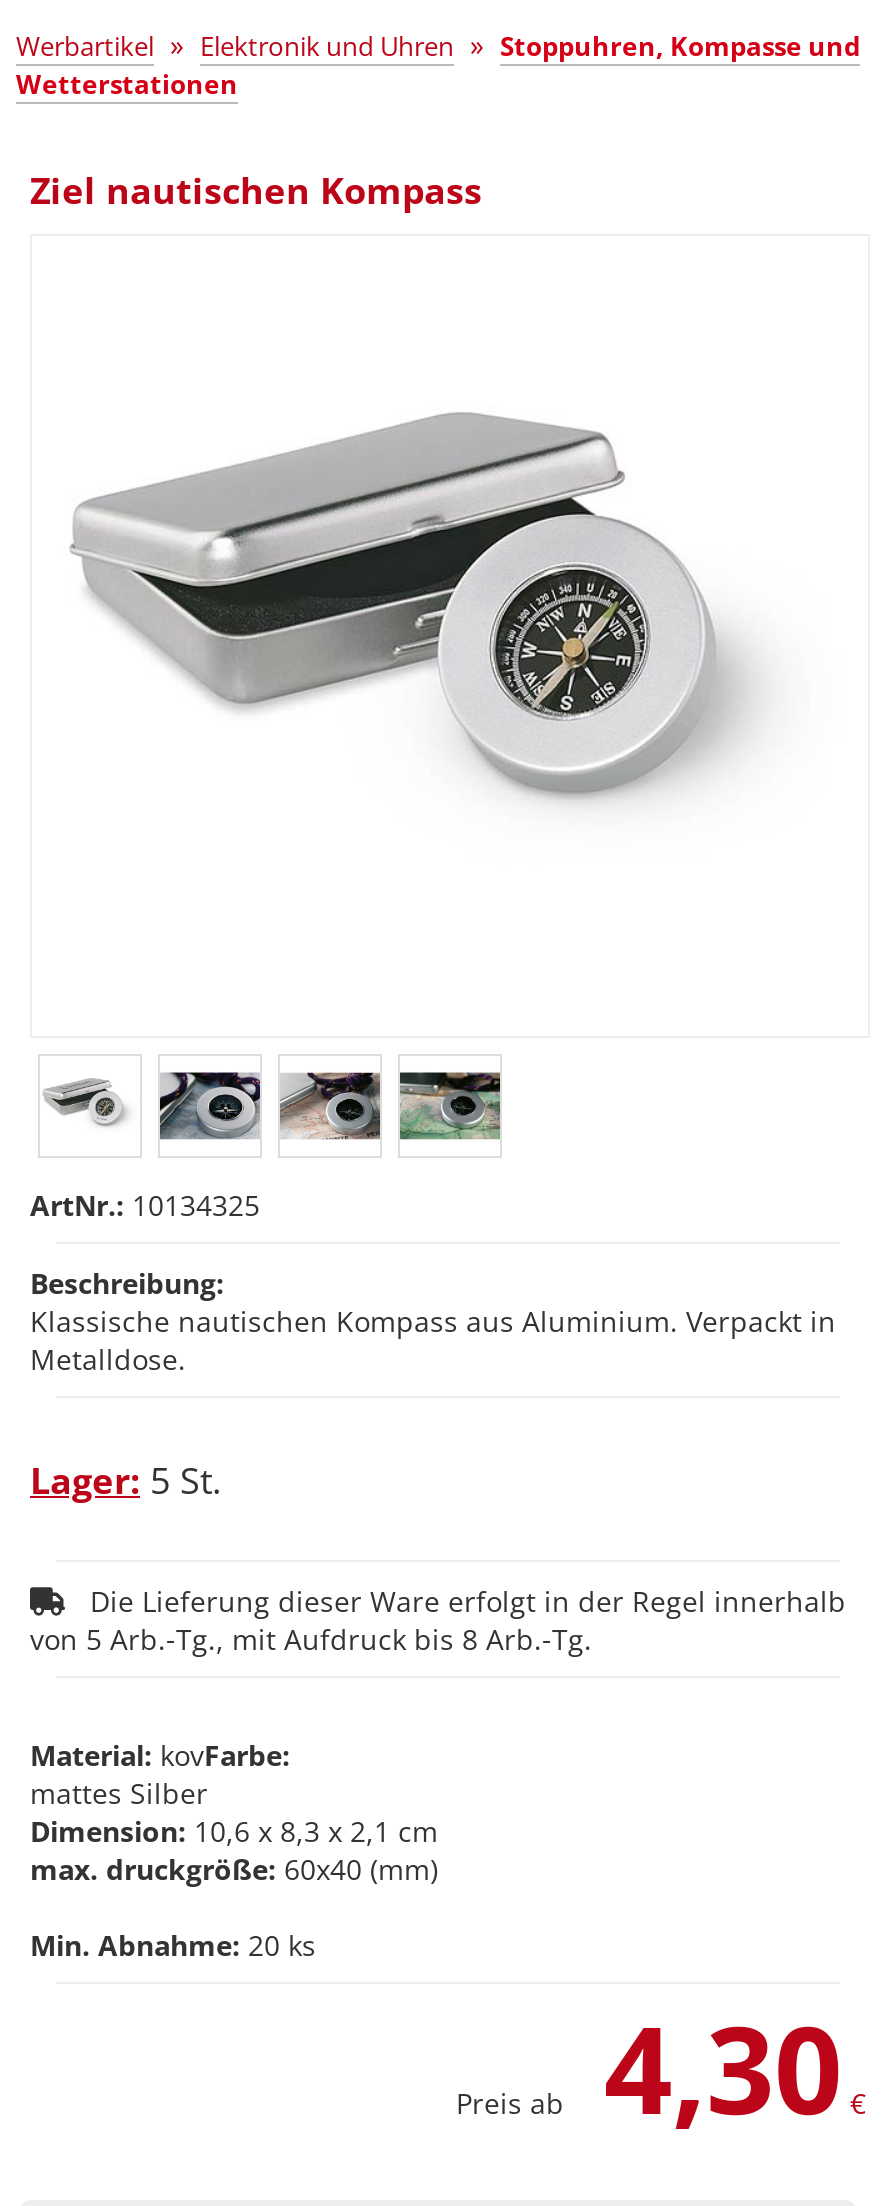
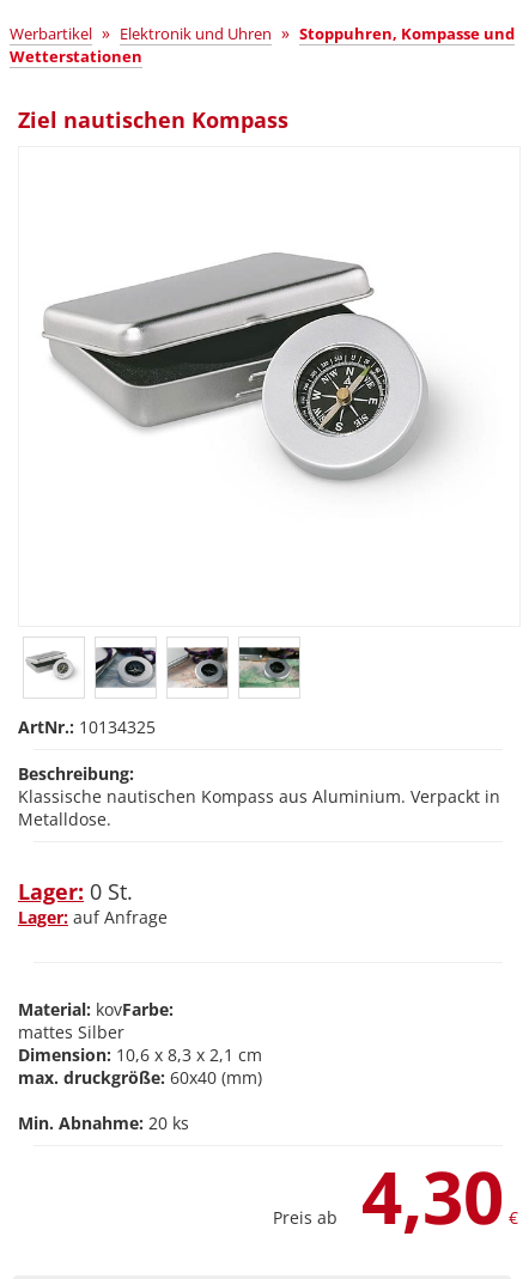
- Lager: 5 St.
- Die Lieferung dieser Ware erfolgt in der Regel innerhalb
- von 5 Arb.-Tg., mit Aufdruck bis 8 Arb.-Tg.
+ Lager: 0 St.
+ Lager: auf Anfrage
